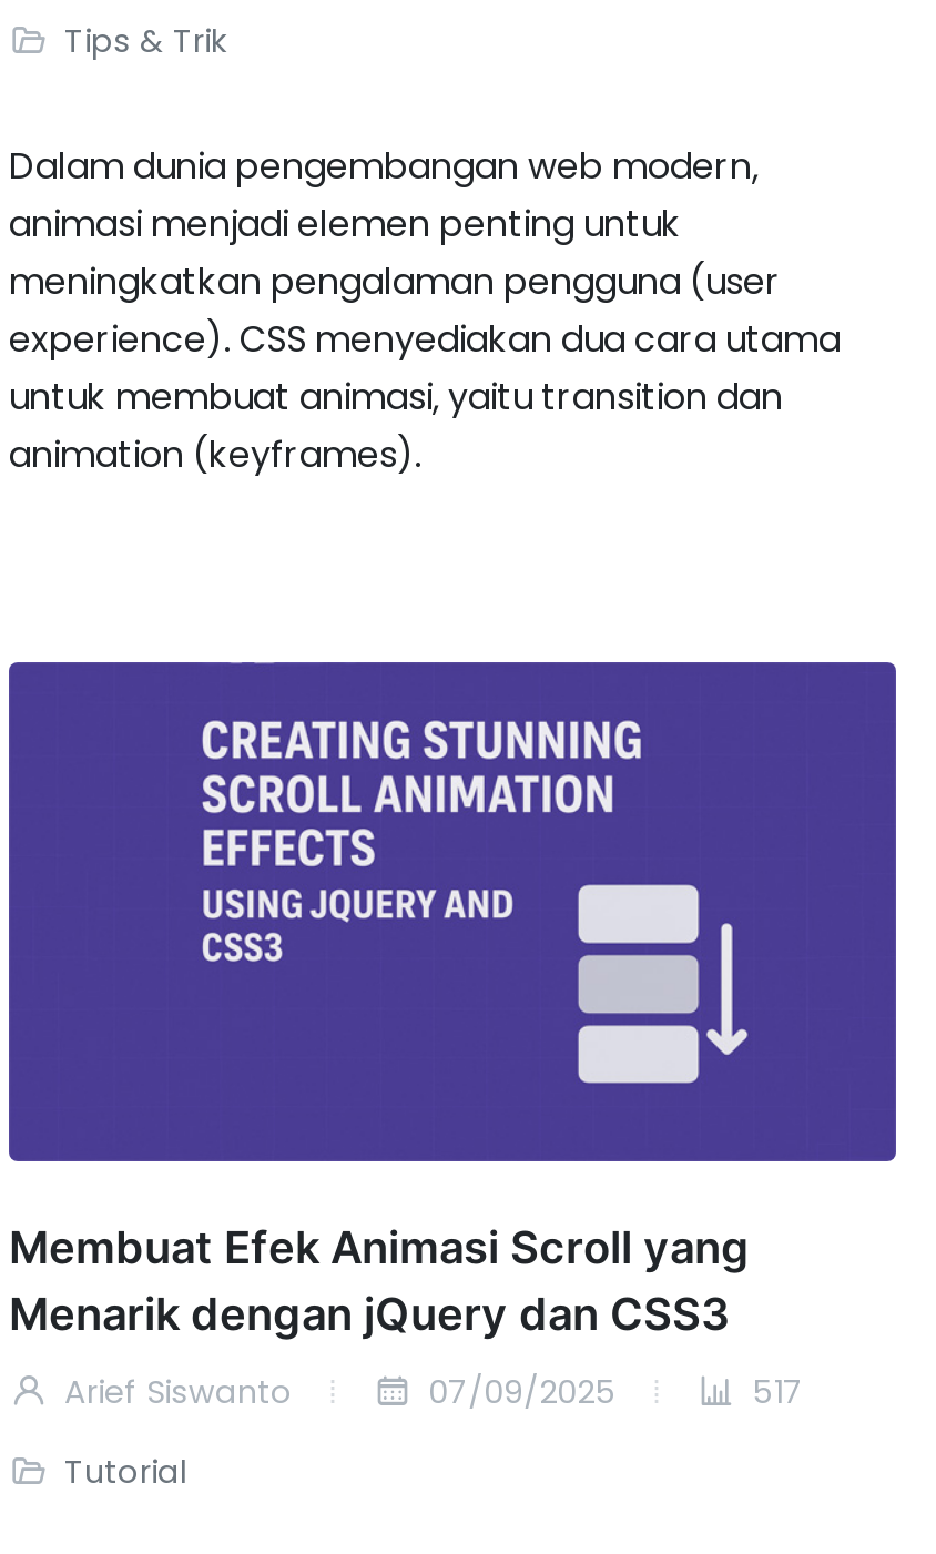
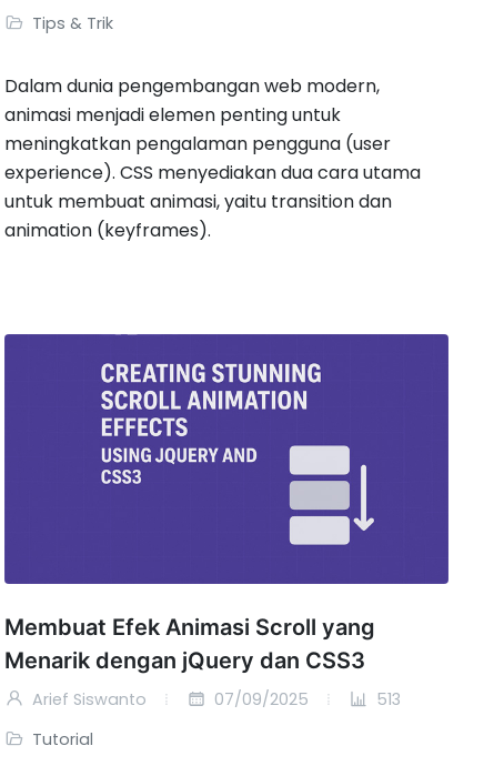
- 517
+ 513
